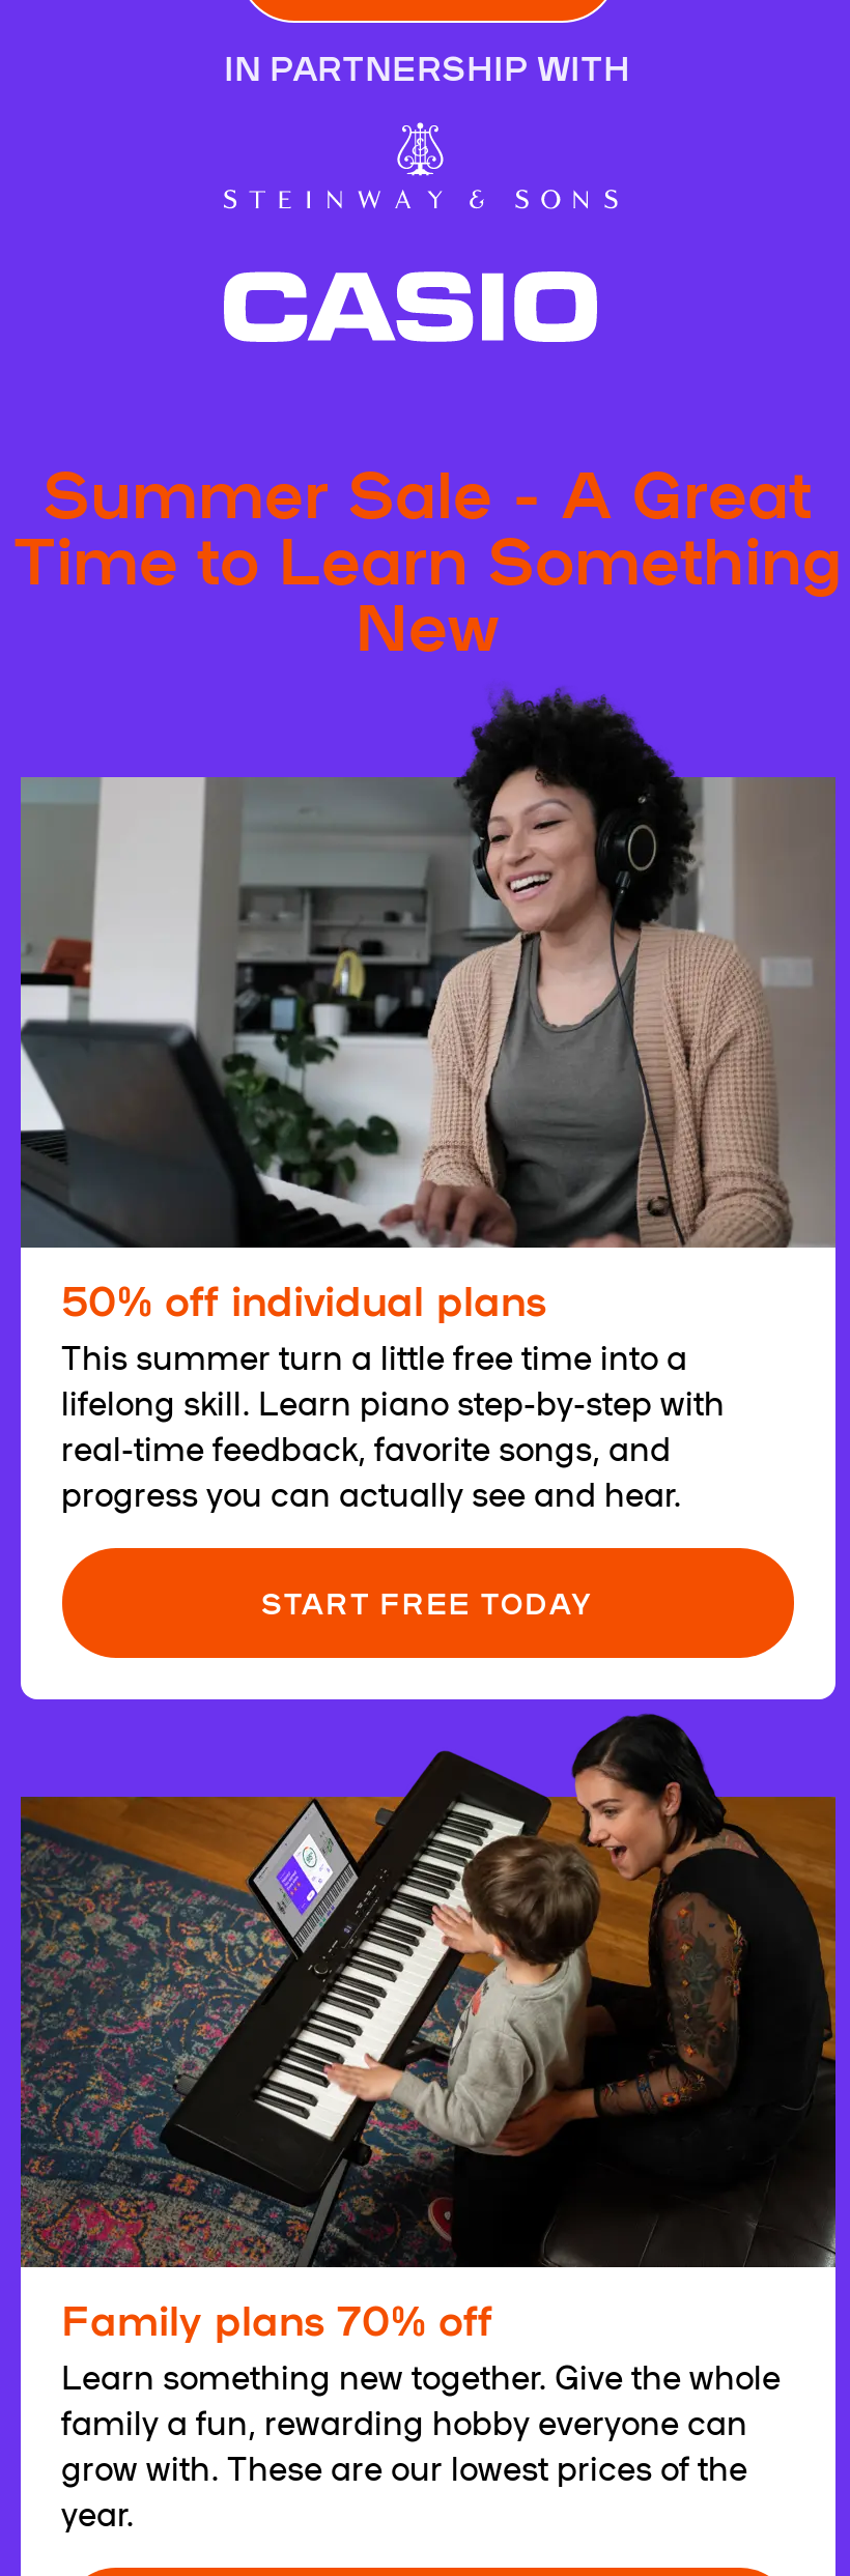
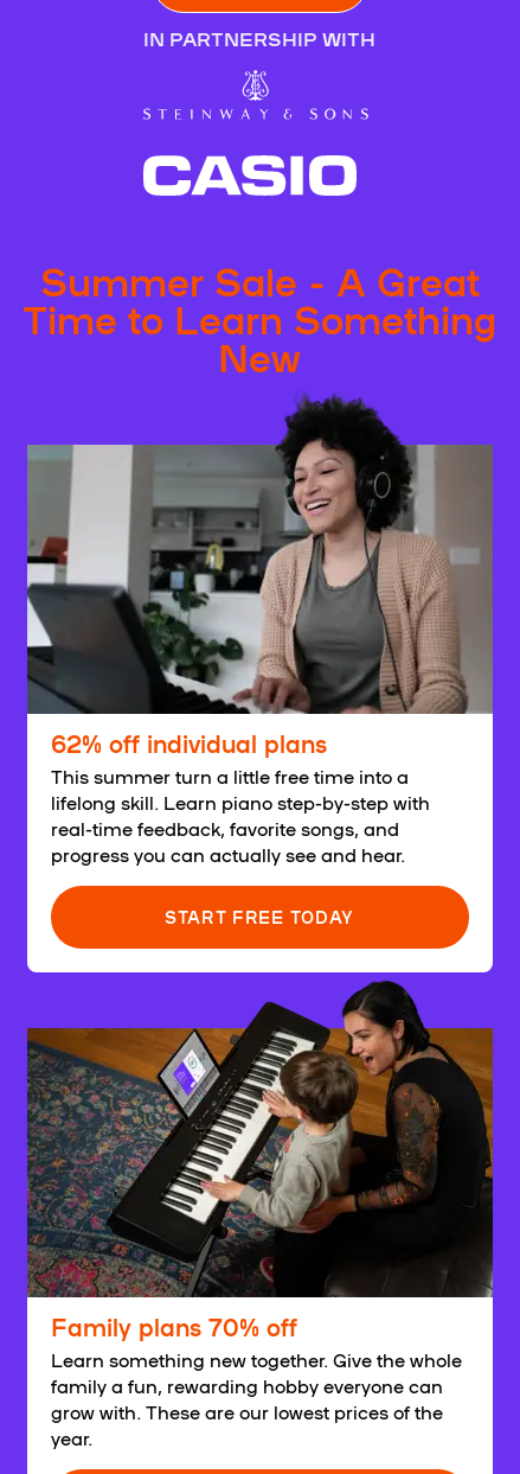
- 50% off individual plans
+ 62% off individual plans
